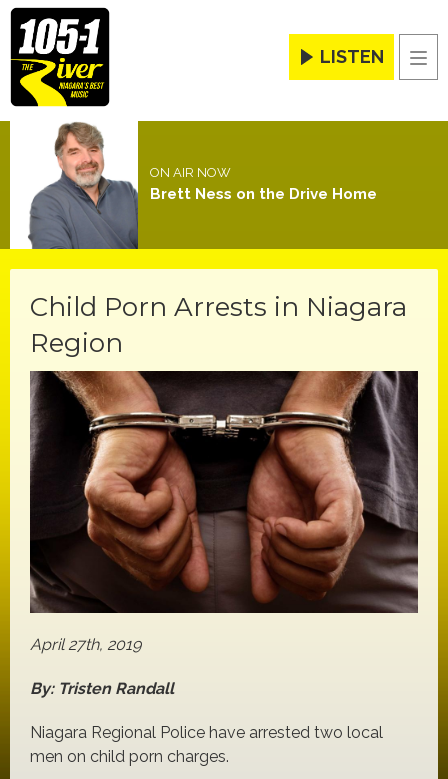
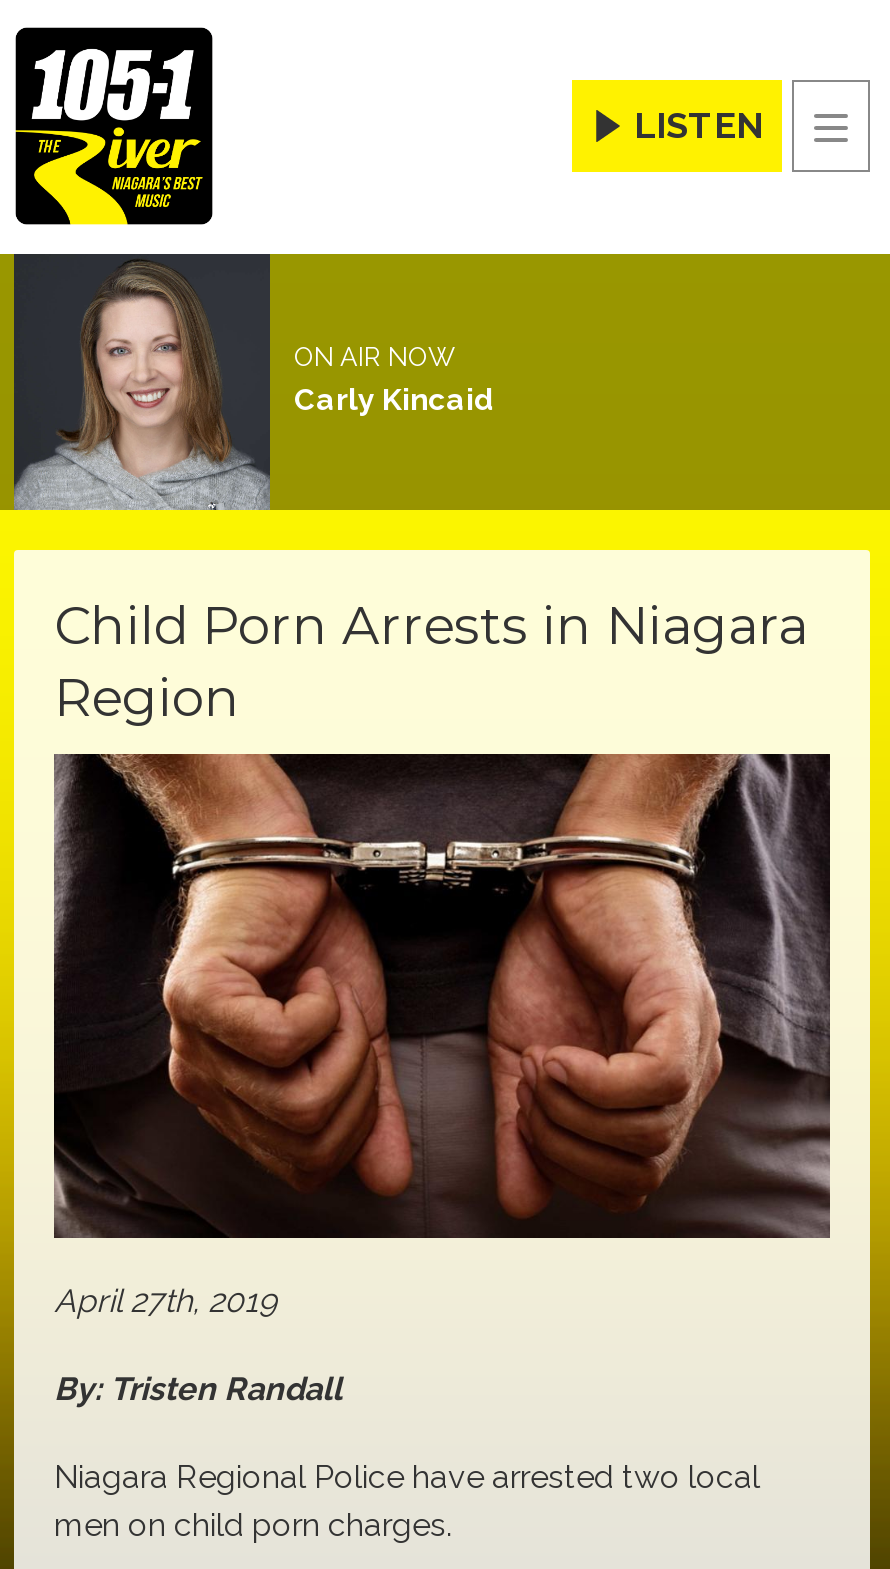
- [image]
- Brett Ness on the Drive Home
+ [image]
+ Carly Kincaid
